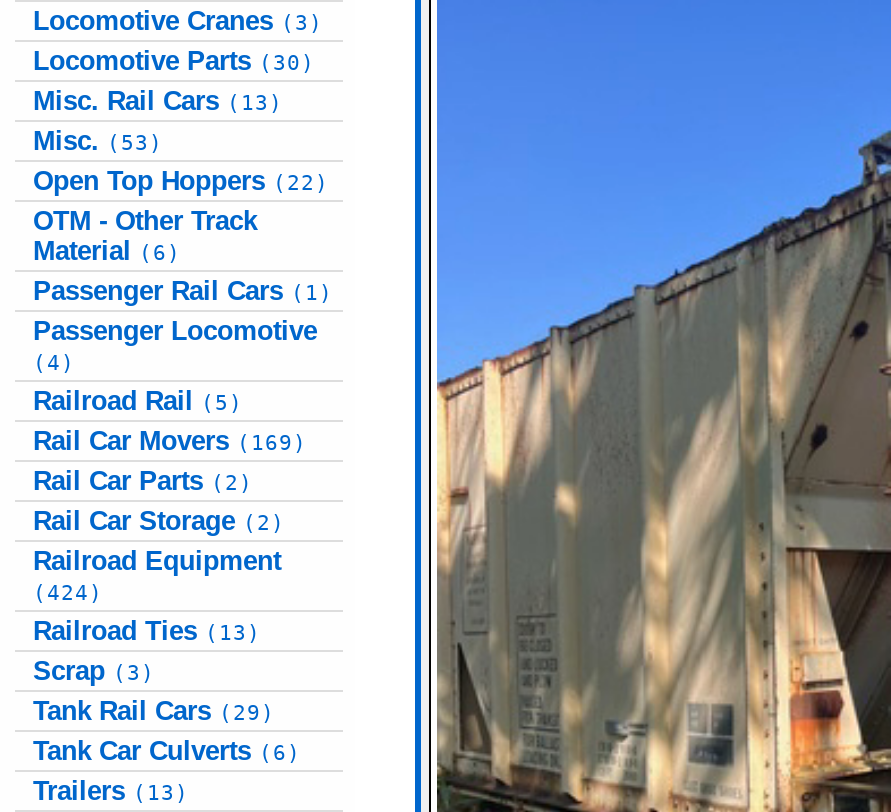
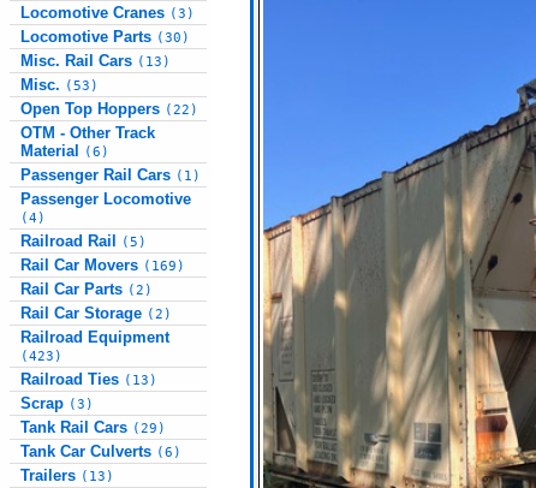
- (424)
+ (423)
